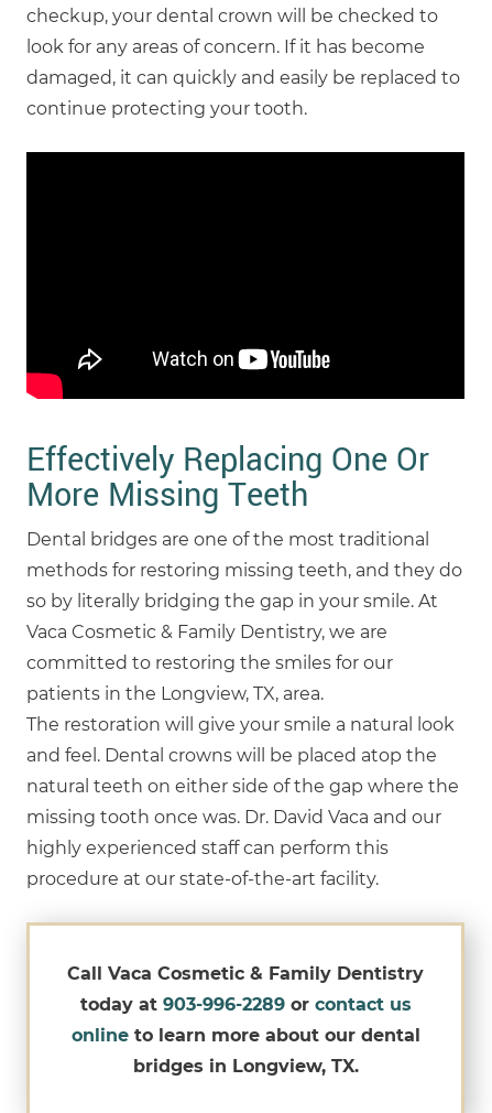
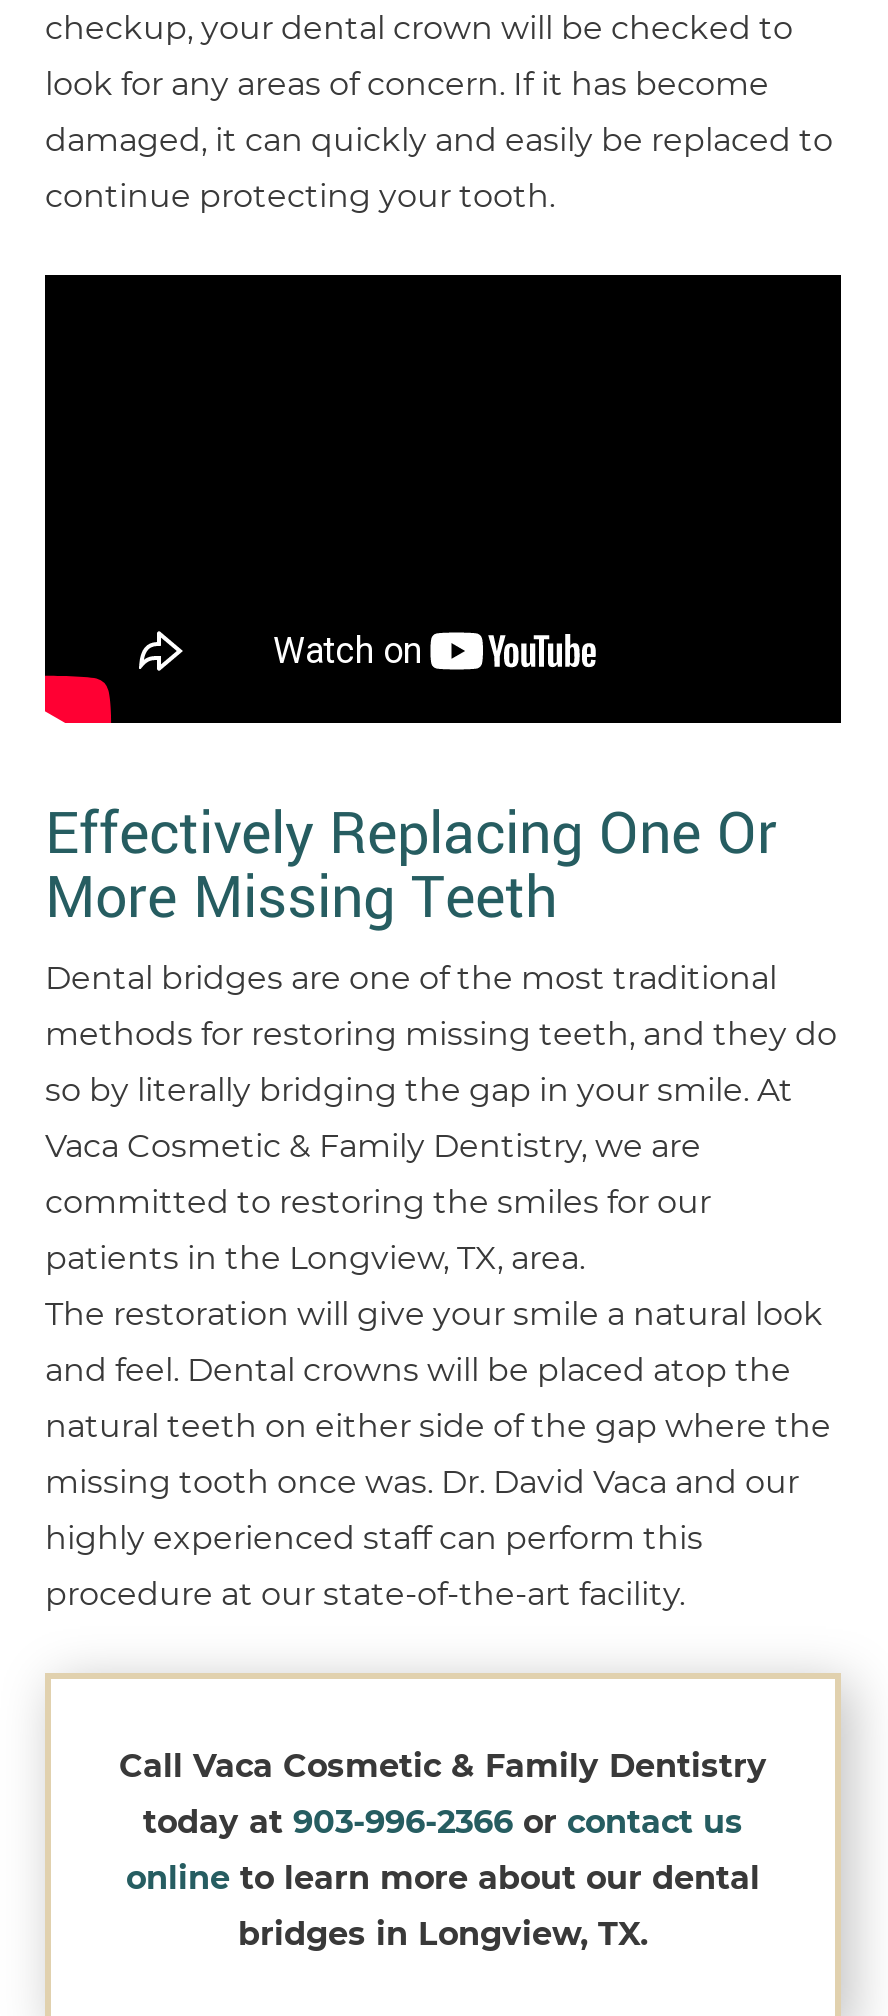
- today at 903-996-2289 or contact us
+ today at 903-996-2366 or contact us
